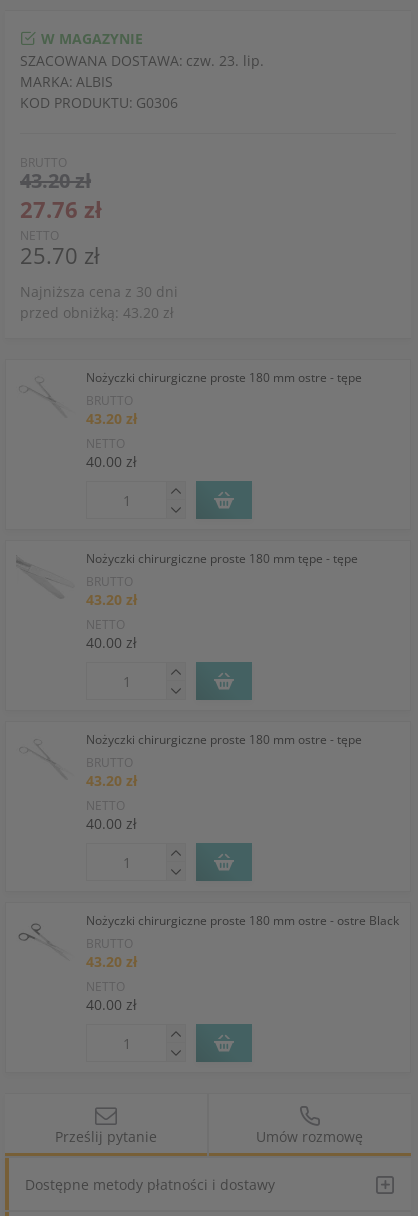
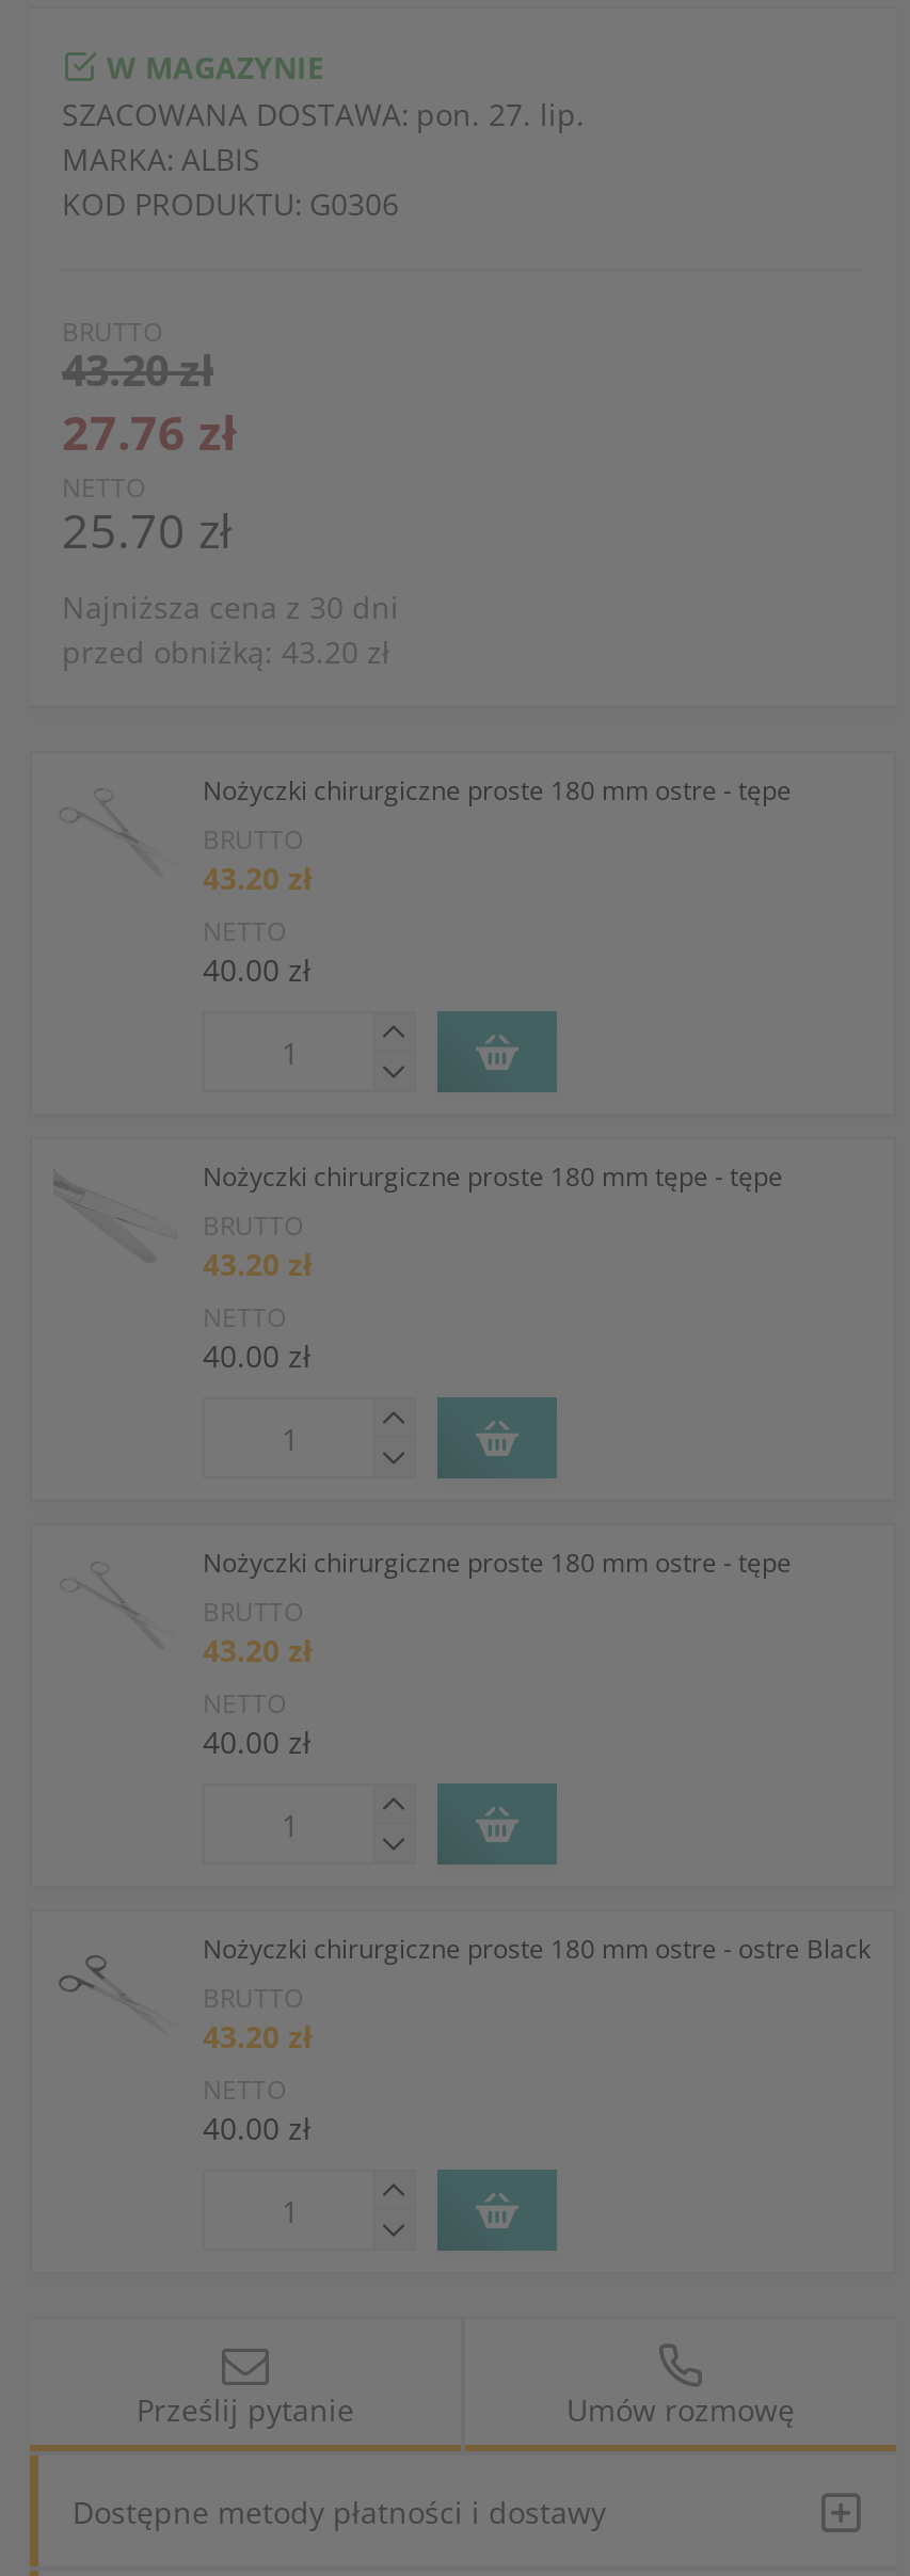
- SZACOWANA DOSTAWA: czw. 23. lip.
+ SZACOWANA DOSTAWA: pon. 27. lip.
